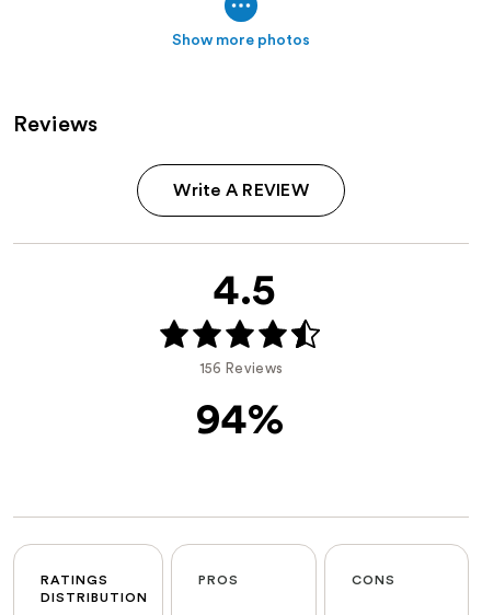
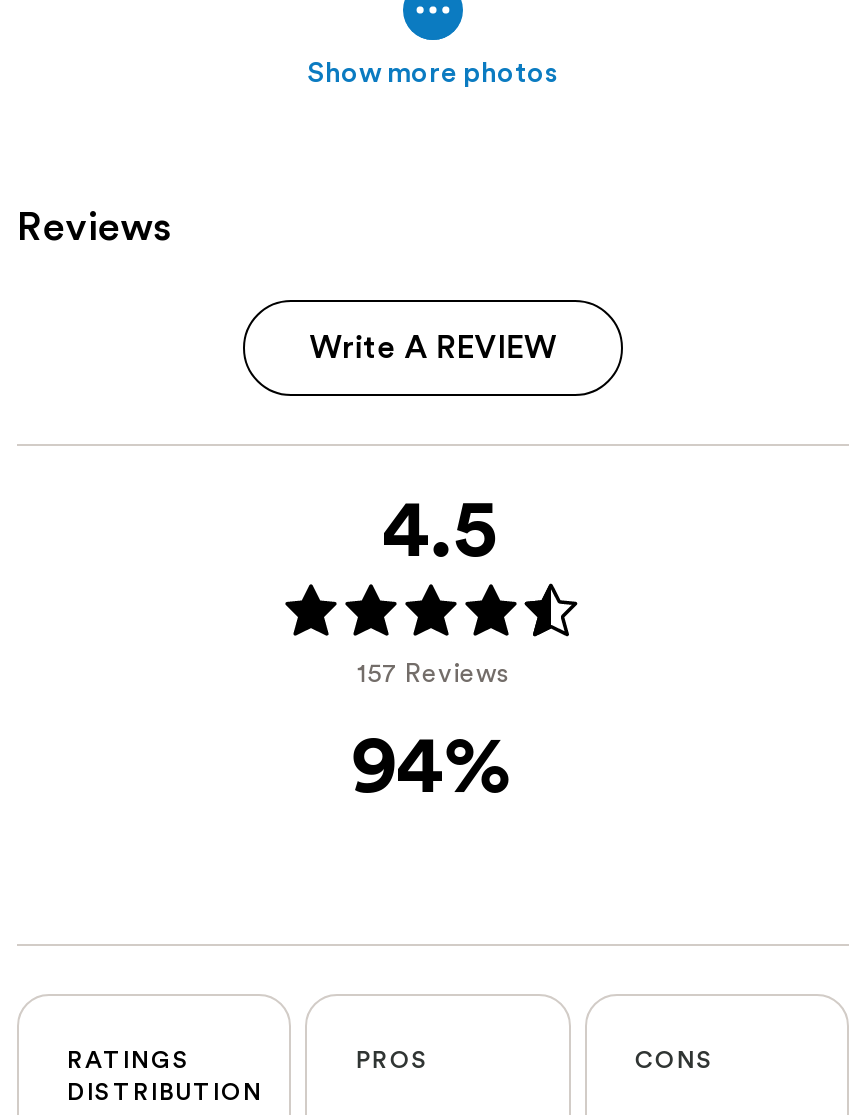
- 156 Reviews
+ 157 Reviews
